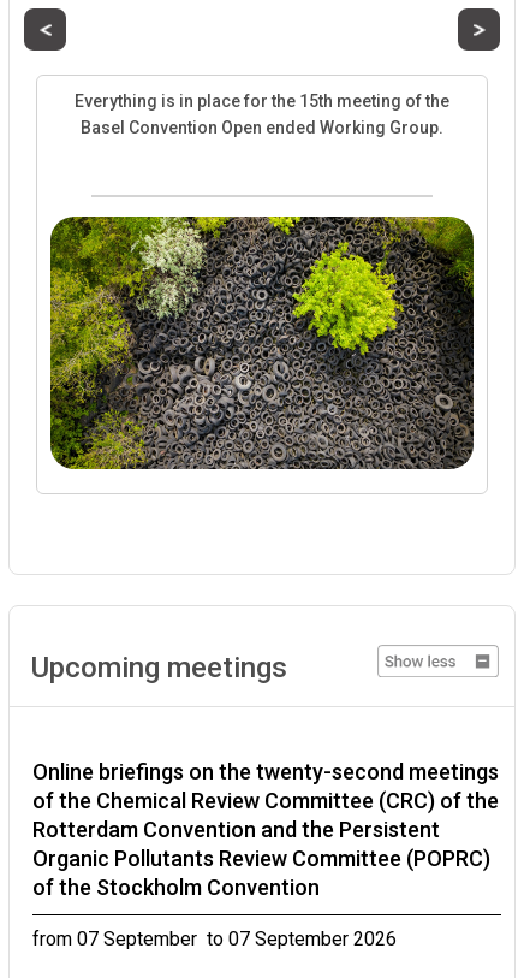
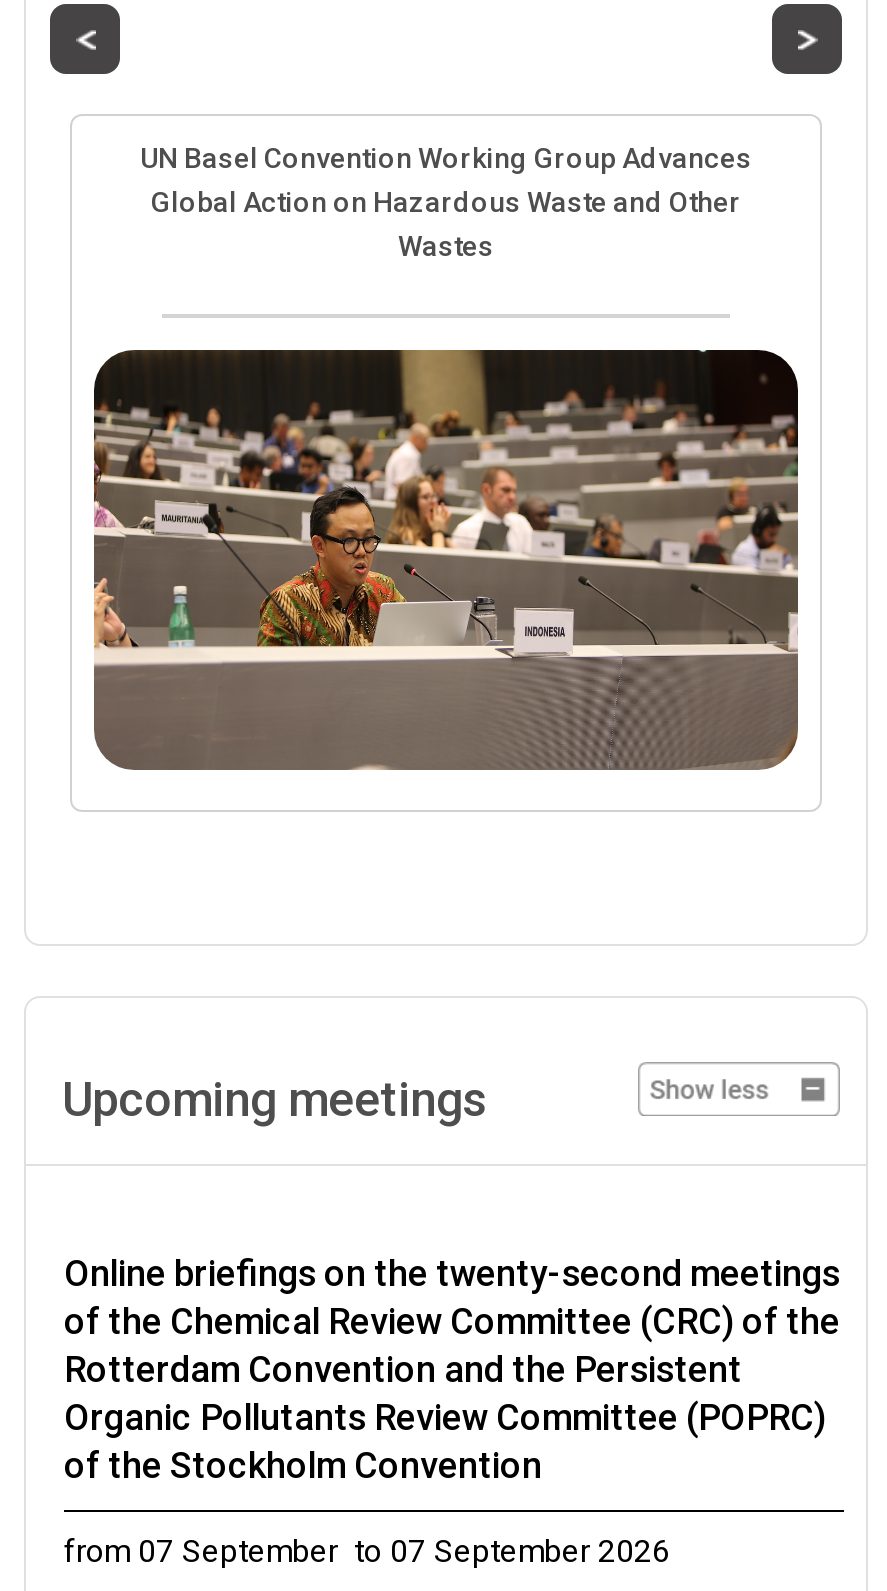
- Everything is in place for the 15th meeting of the
- Basel Convention Open ended Working Group.
+ UN Basel Convention Working Group Advances
+ Global Action on Hazardous Waste and Other
+ Wastes

- [image]
+ [image]
